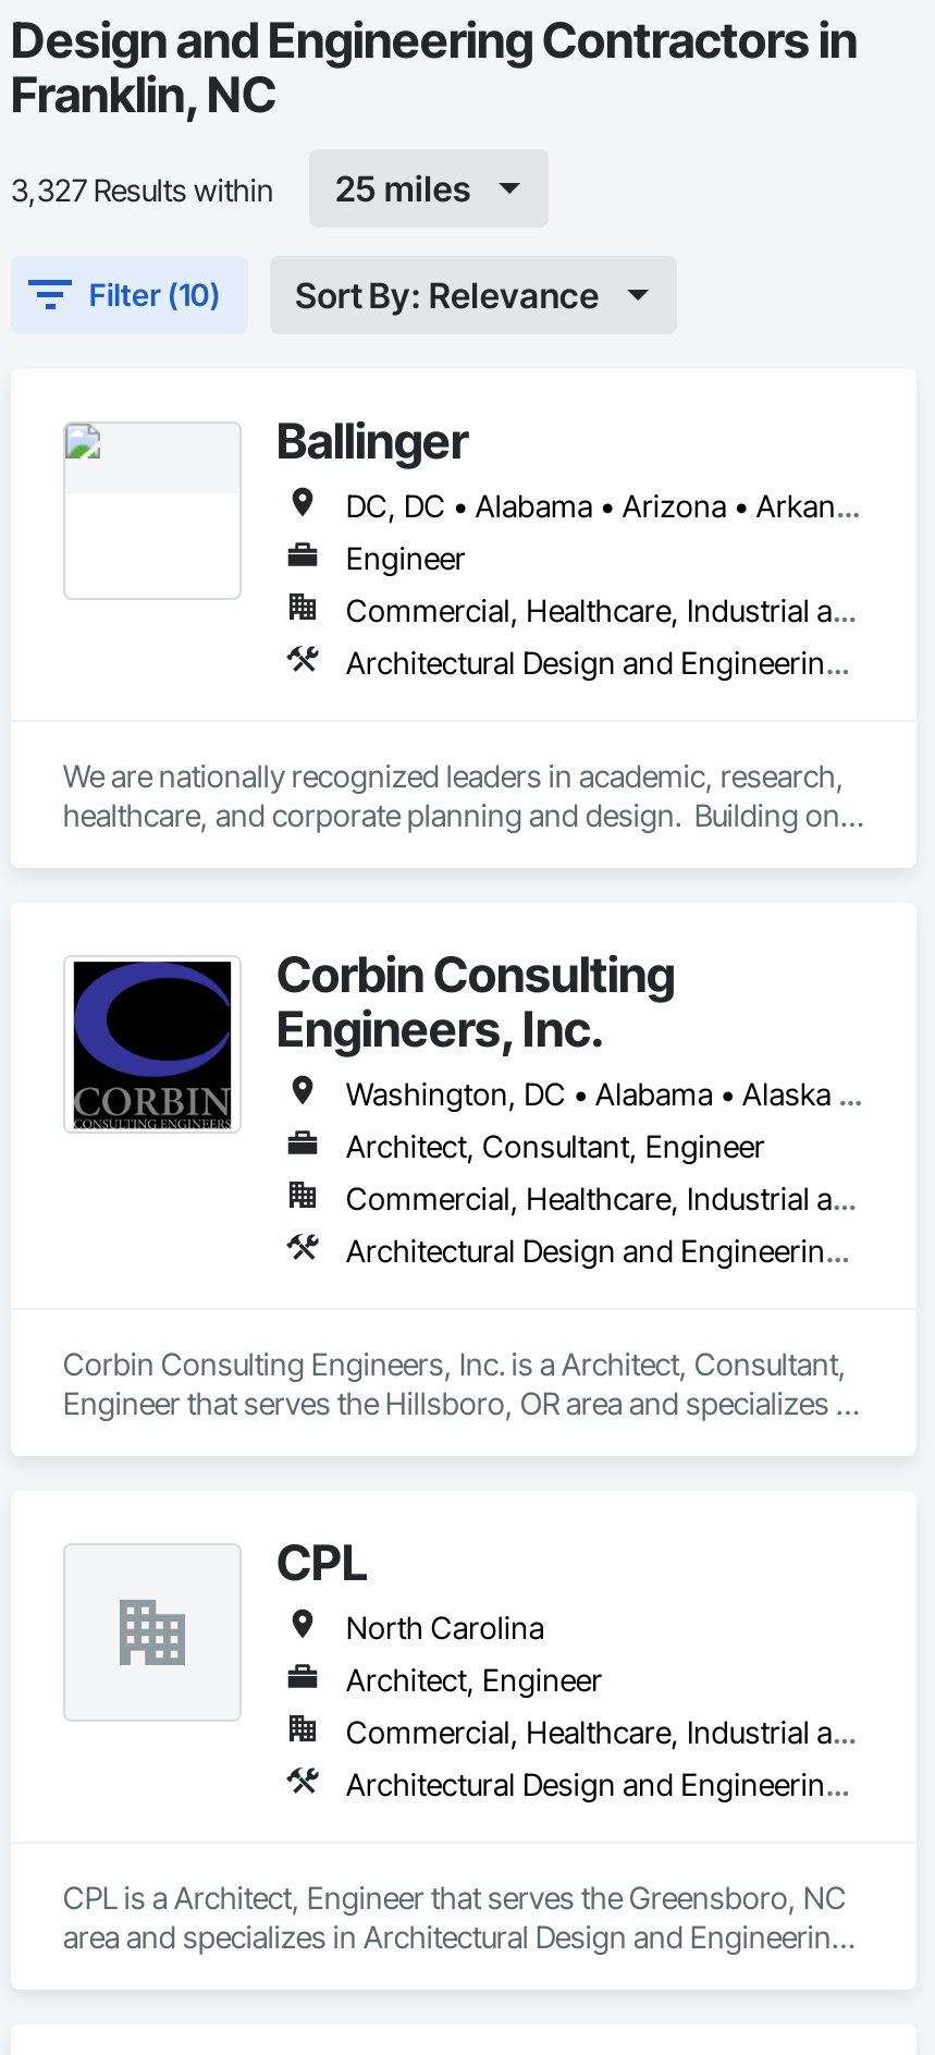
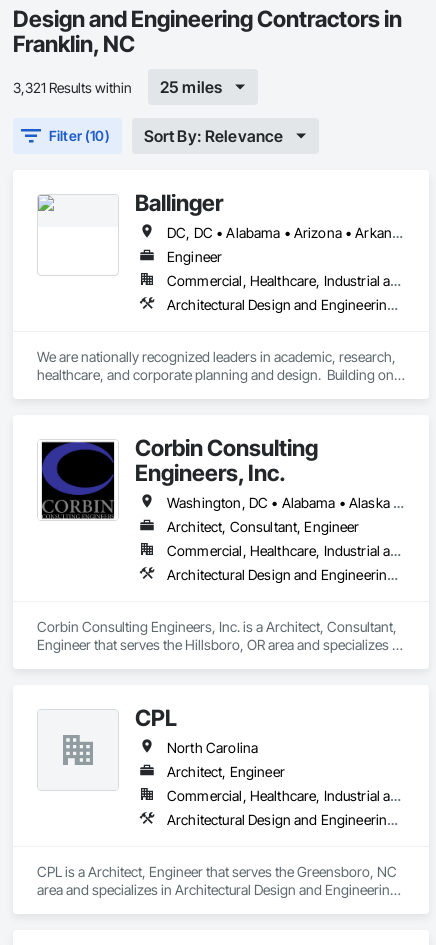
- 3,327 Results within
+ 3,321 Results within
